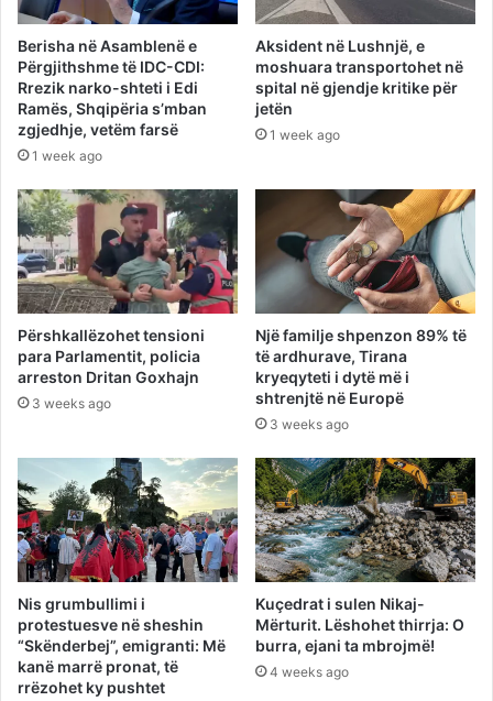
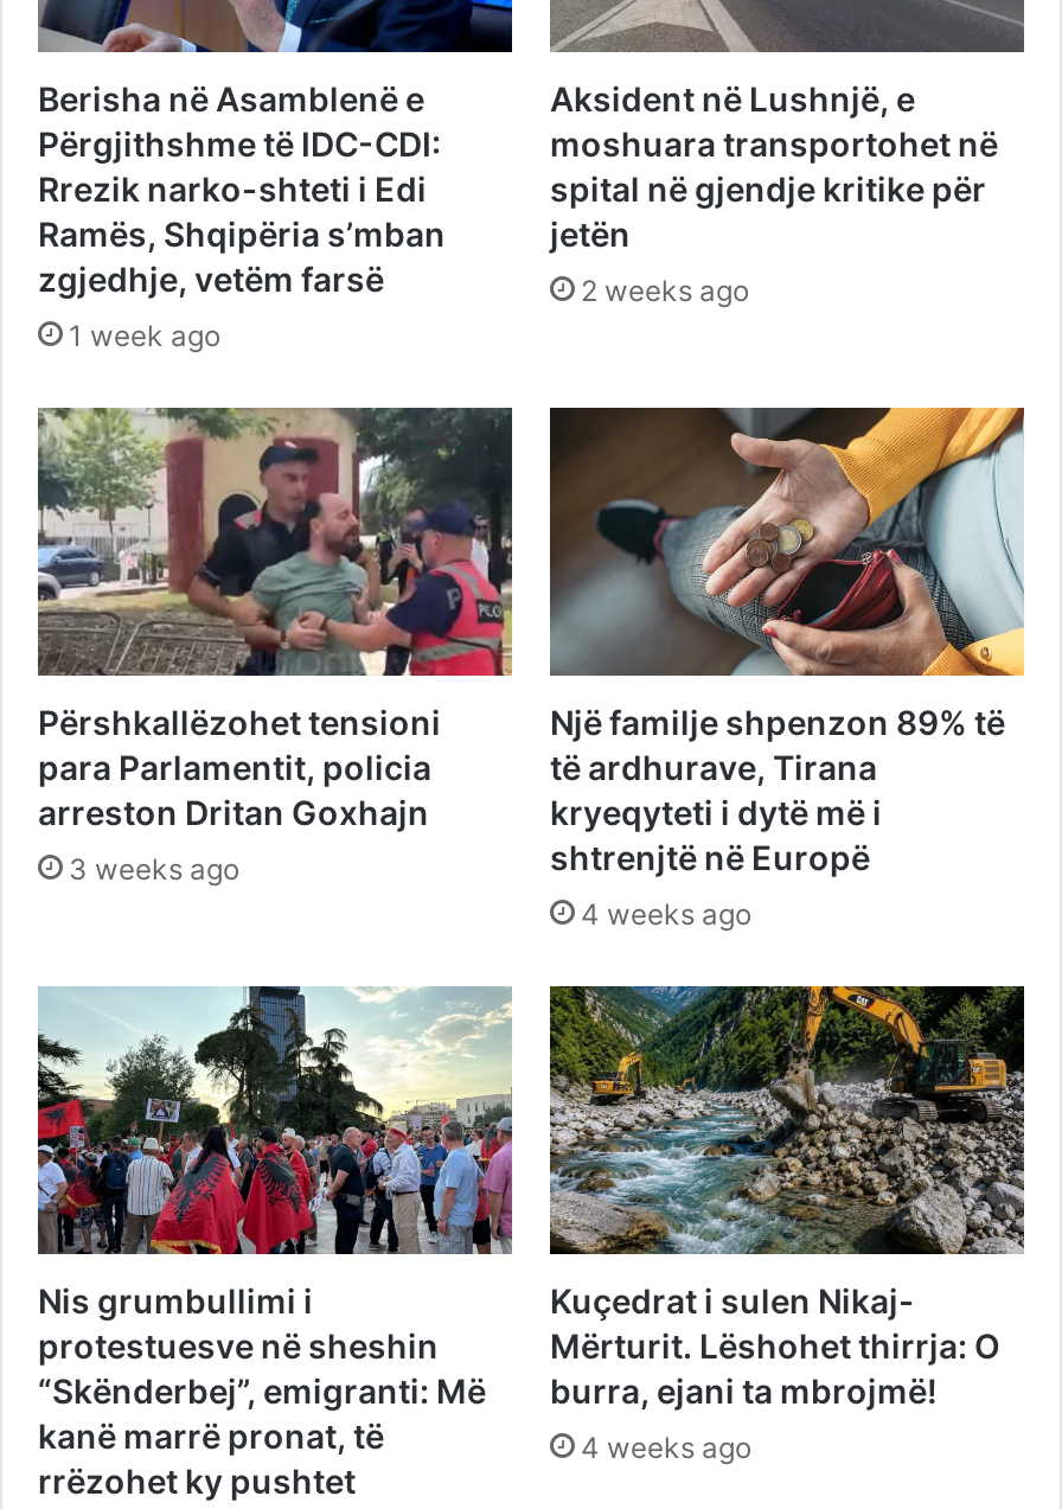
- 1 week ago
+ 2 weeks ago

- 3 weeks ago
+ 4 weeks ago
